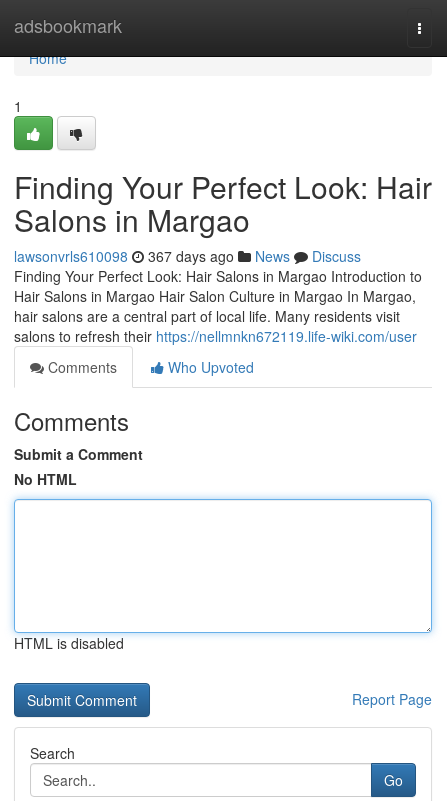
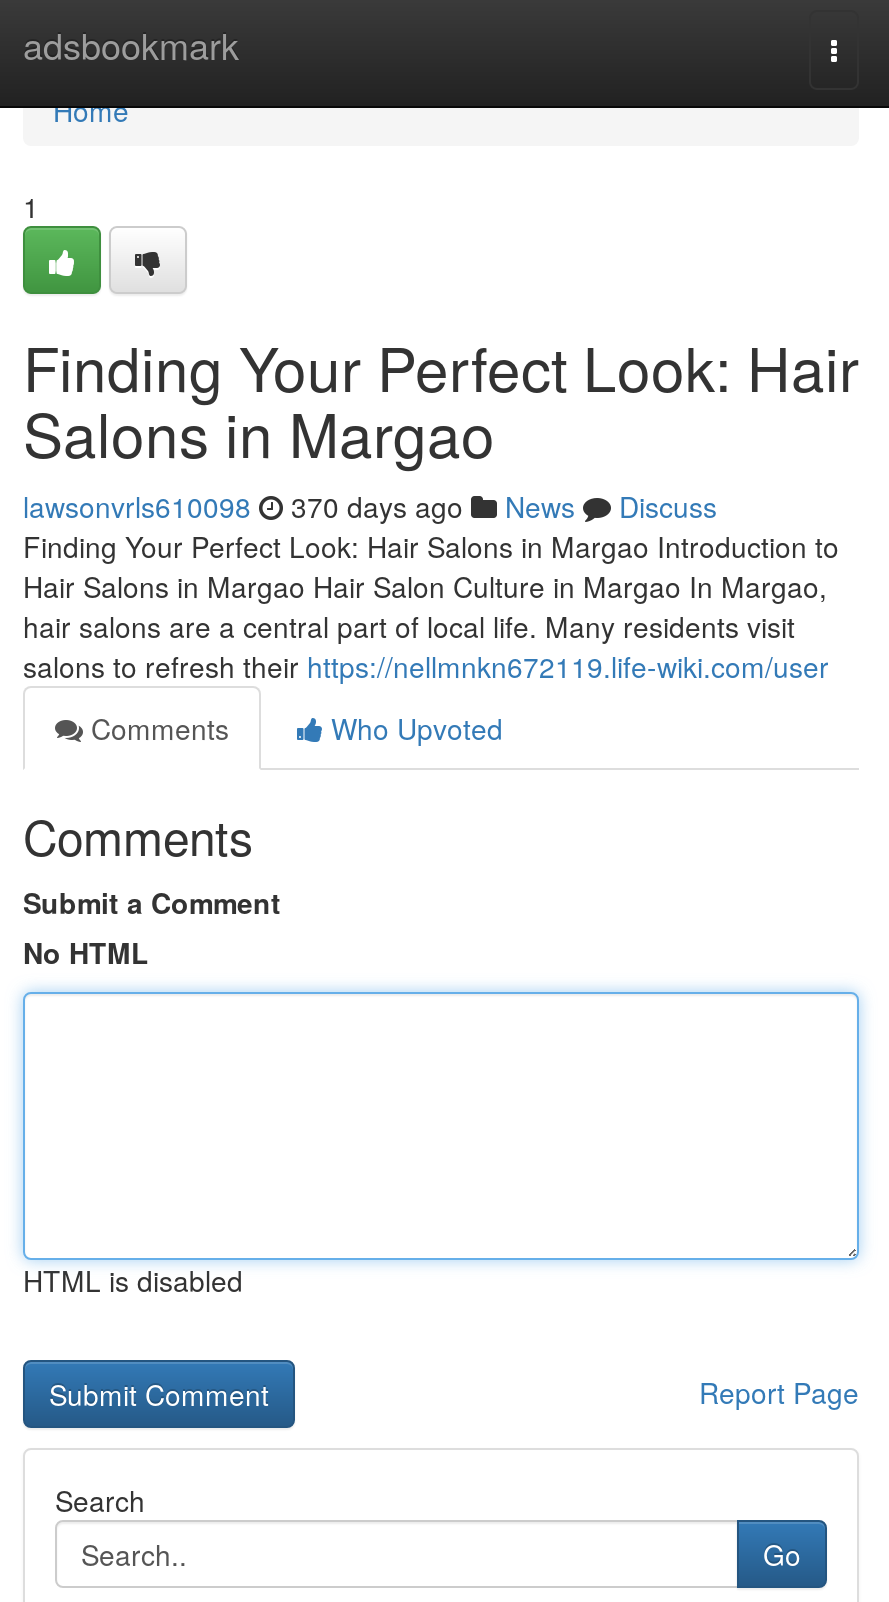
- lawsonvrls610098 367 days ago News Discuss
+ lawsonvrls610098 370 days ago News Discuss
